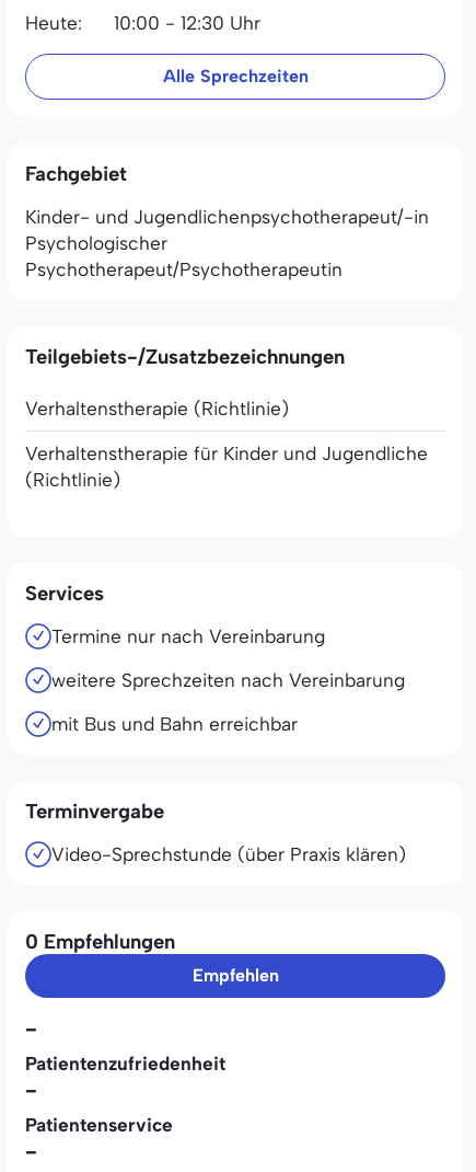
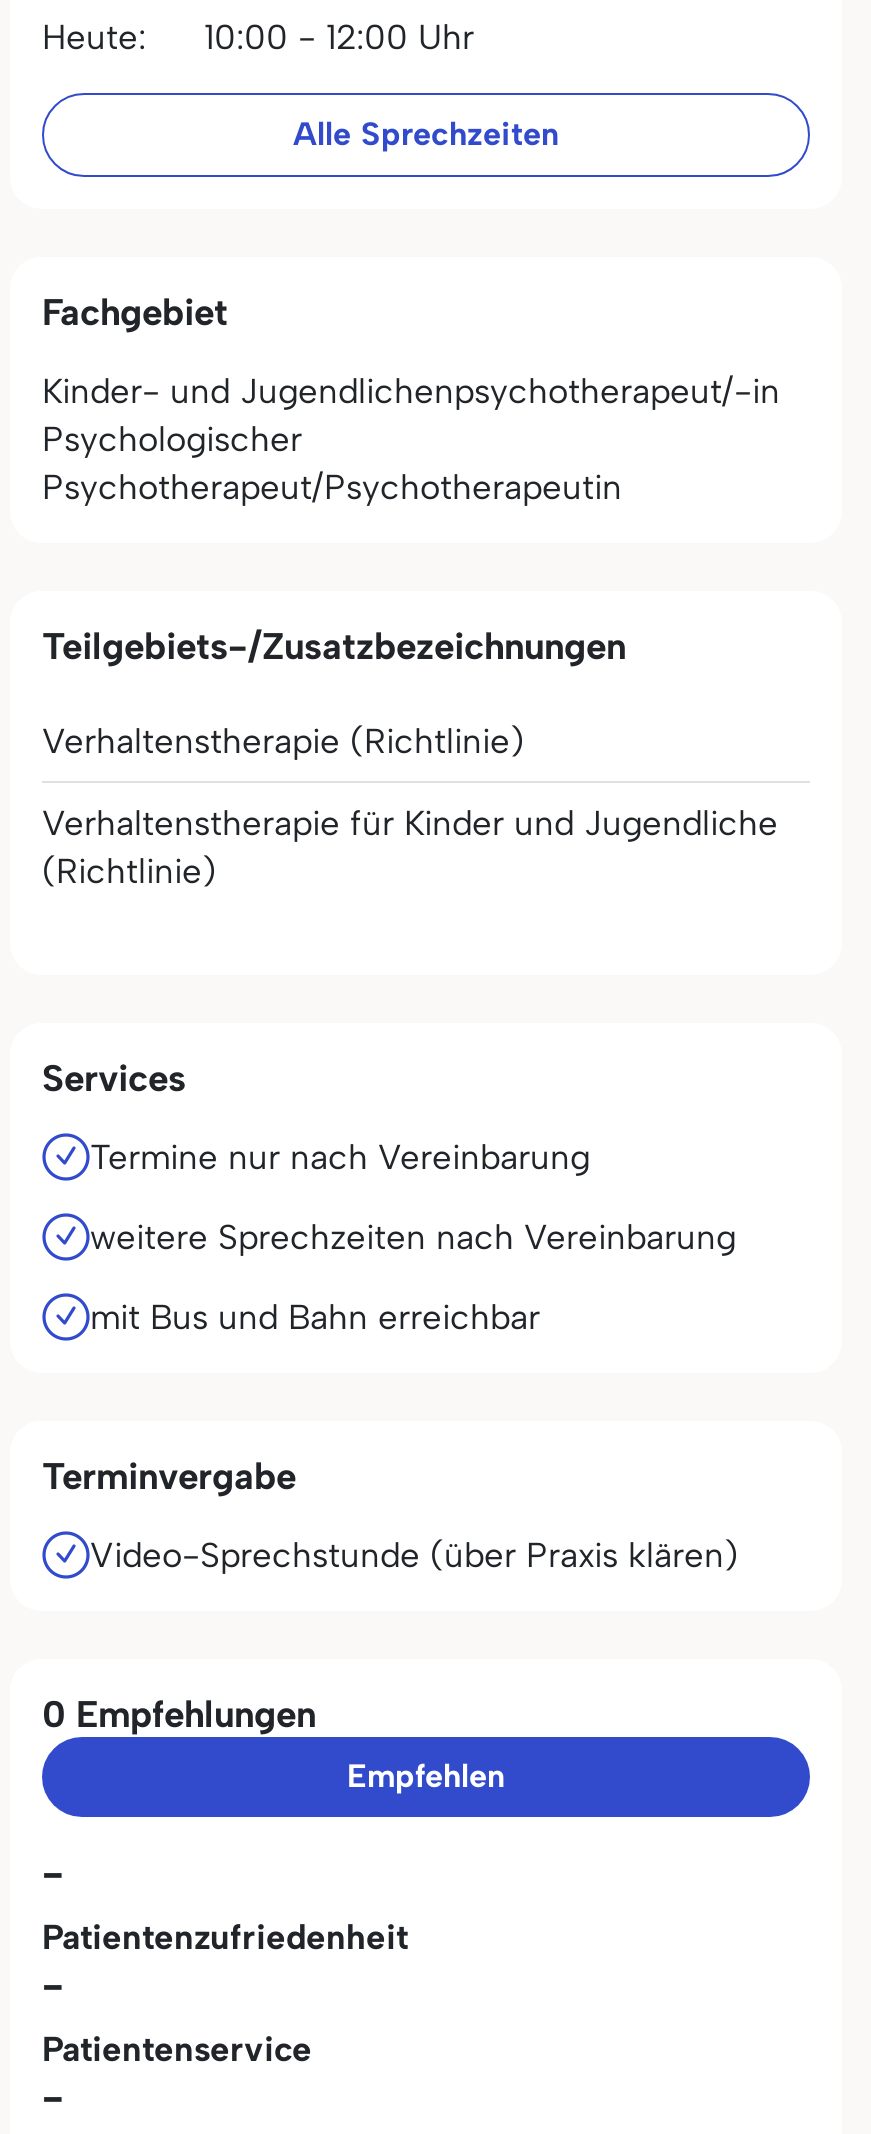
- Heute: 10:00 - 12:30 Uhr
+ Heute: 10:00 - 12:00 Uhr
